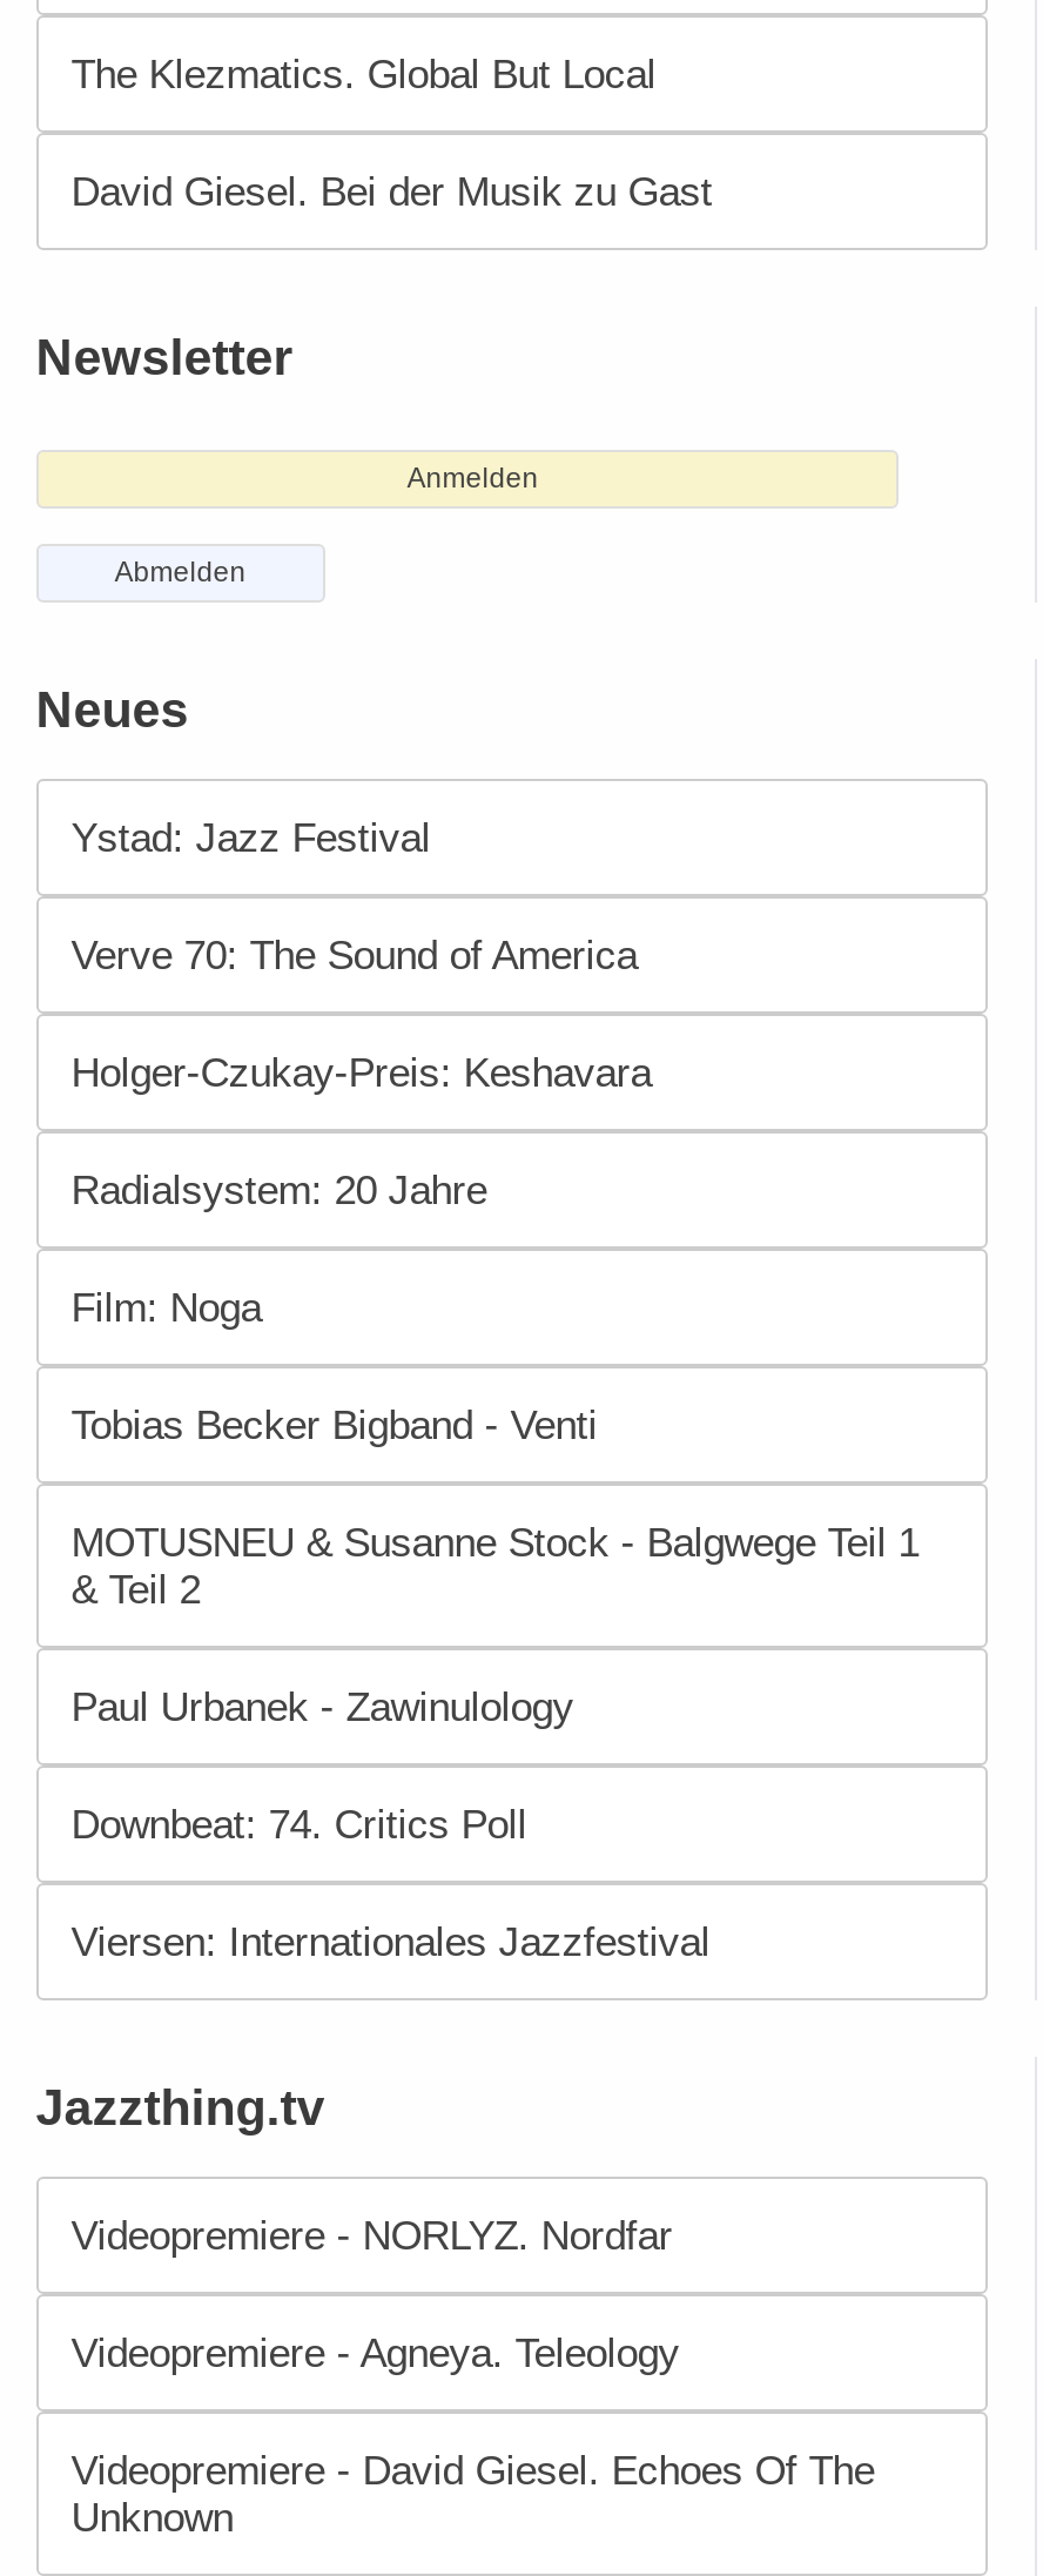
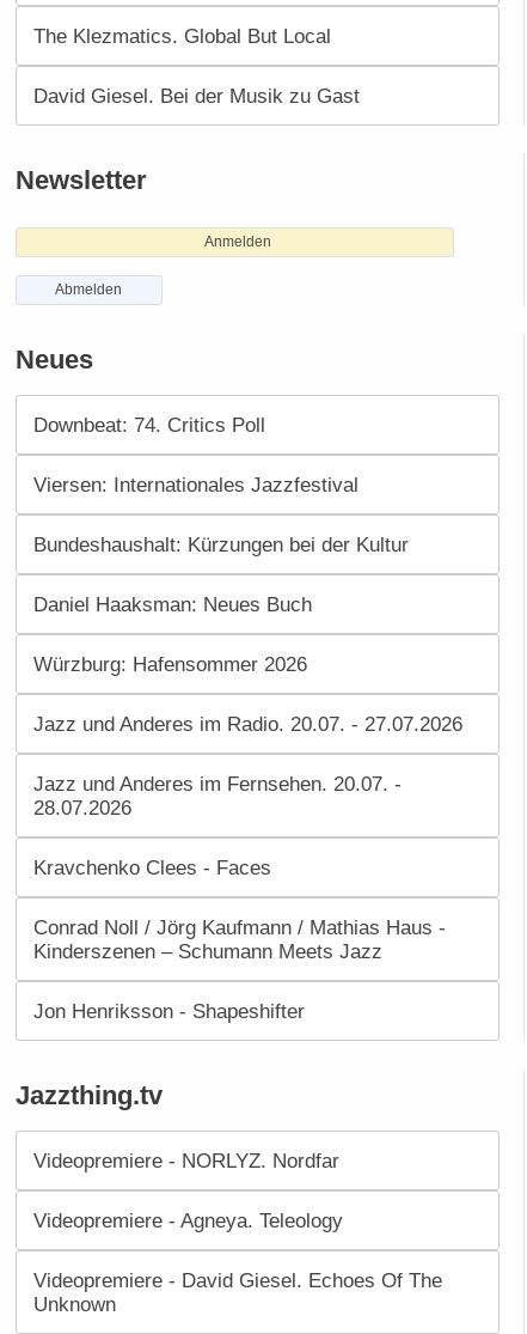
- Ystad: Jazz Festival
- Verve 70: The Sound of America
- Holger-Czukay-Preis: Keshavara
- Radialsystem: 20 Jahre
- Film: Noga
- Tobias Becker Bigband - Venti
- MOTUSNEU & Susanne Stock - Balgwege Teil 1
- & Teil 2
- Paul Urbanek - Zawinulology

moved up: Downbeat: 74. Critics Poll | Viersen: Internationales Jazzfestival

+ Bundeshaushalt: Kürzungen bei der Kultur
+ Daniel Haaksman: Neues Buch
+ Würzburg: Hafensommer 2026
+ Jazz und Anderes im Radio. 20.07. - 27.07.2026
+ Jazz und Anderes im Fernsehen. 20.07. -
+ 28.07.2026
+ Kravchenko Clees - Faces
+ Conrad Noll / Jörg Kaufmann / Mathias Haus -
+ Kinderszenen – Schumann Meets Jazz
+ Jon Henriksson - Shapeshifter
